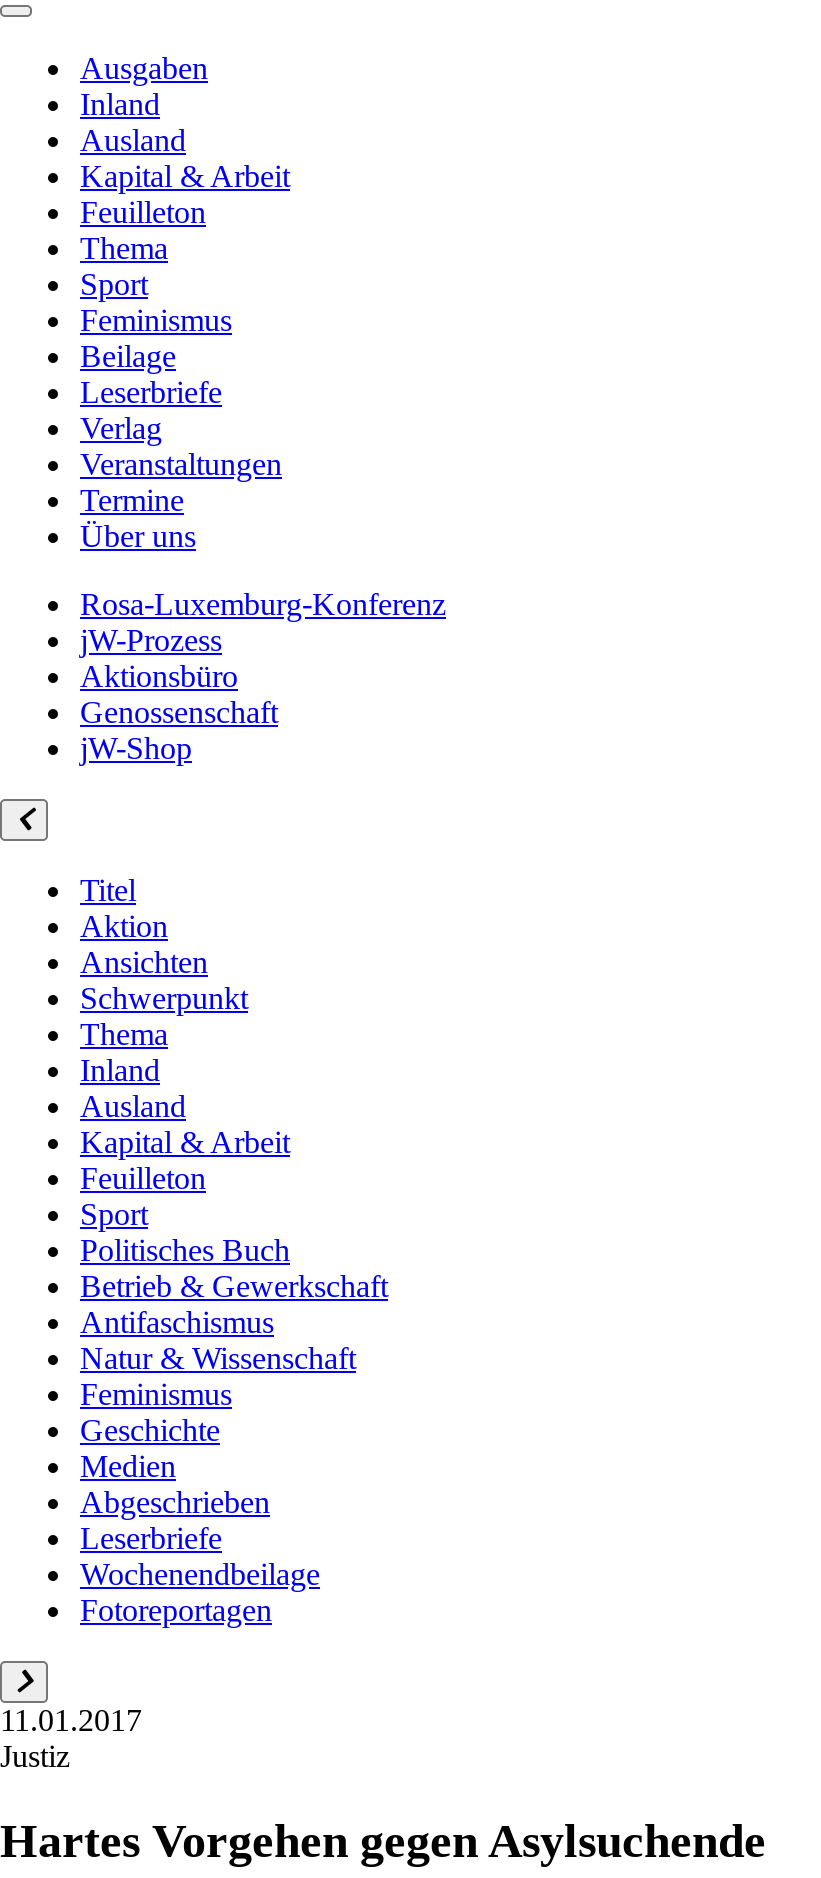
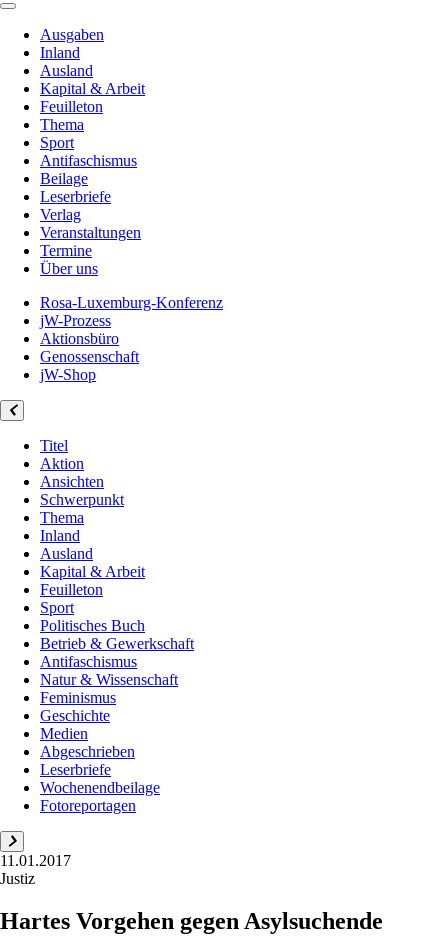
- Feminismus
+ Antifaschismus
